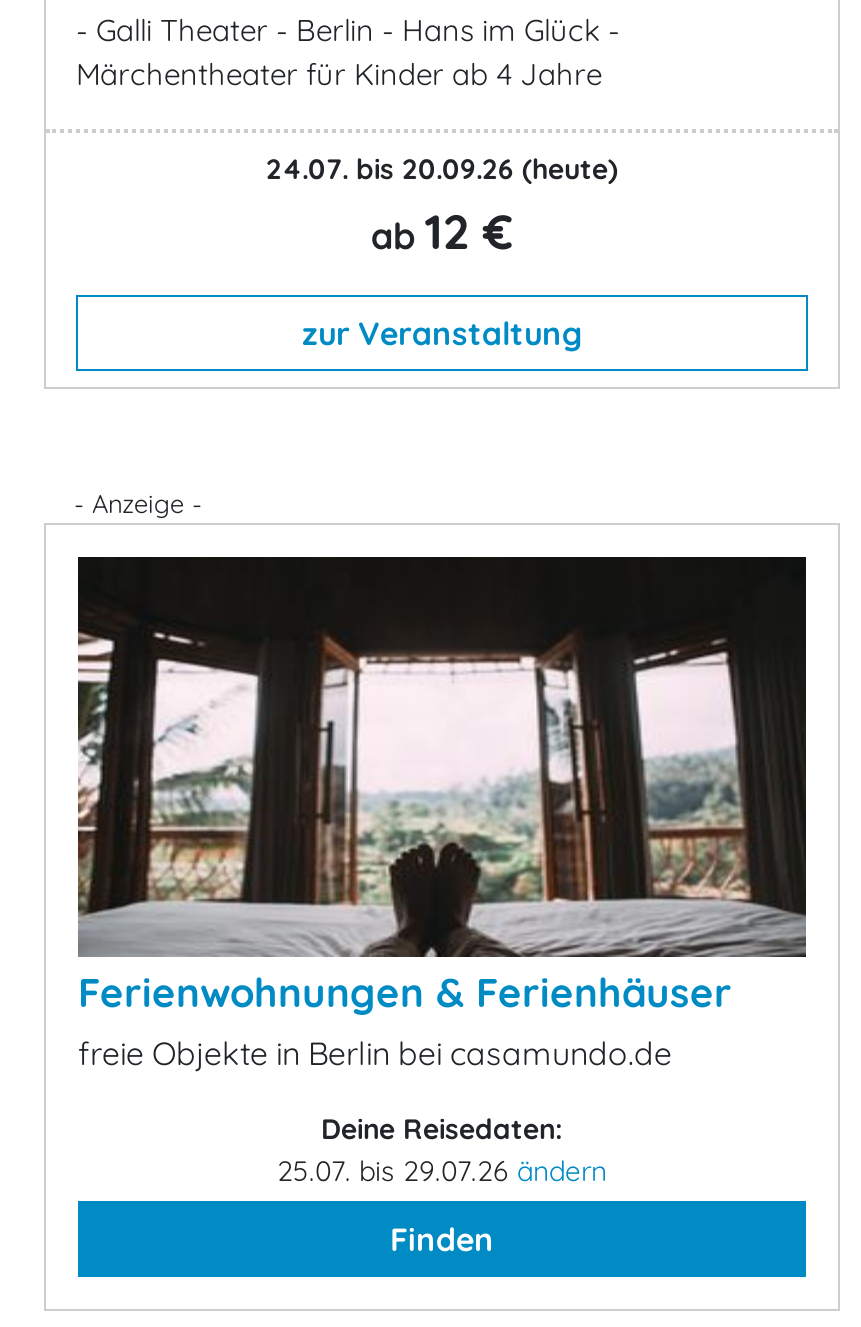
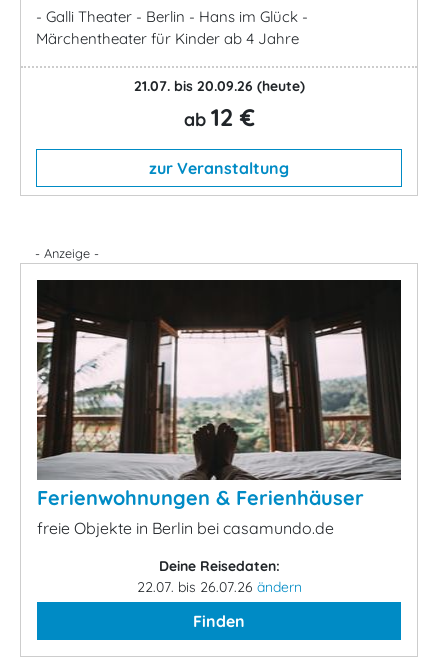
- 24.07. bis 20.09.26 (heute)
+ 21.07. bis 20.09.26 (heute)

- 25.07. bis 29.07.26 ändern
+ 22.07. bis 26.07.26 ändern
